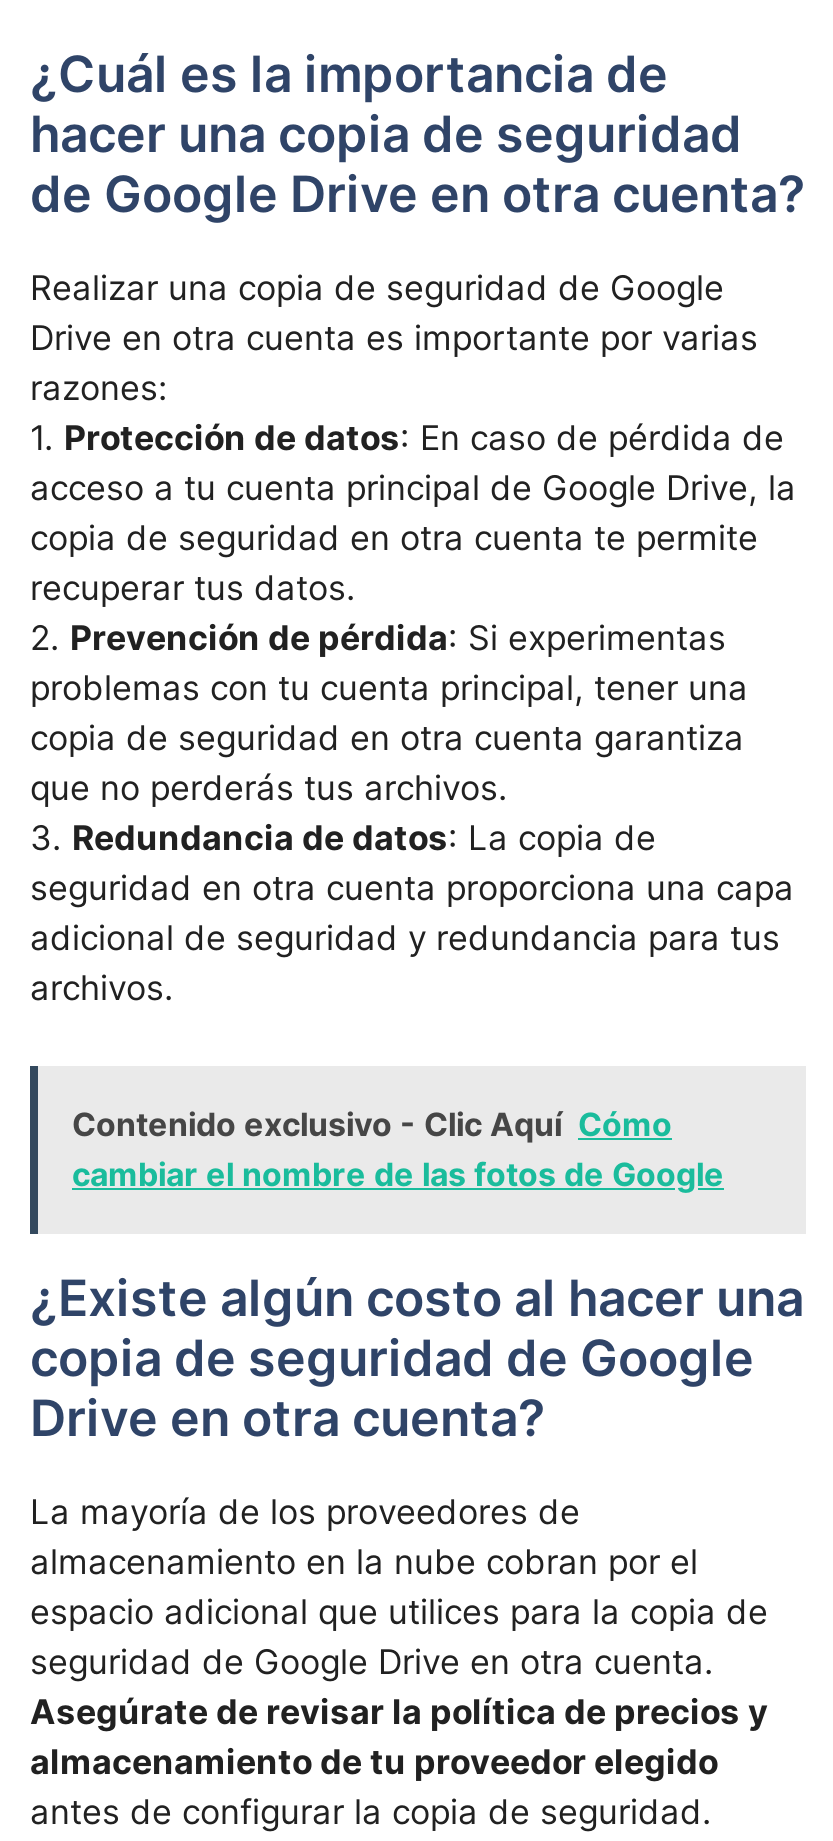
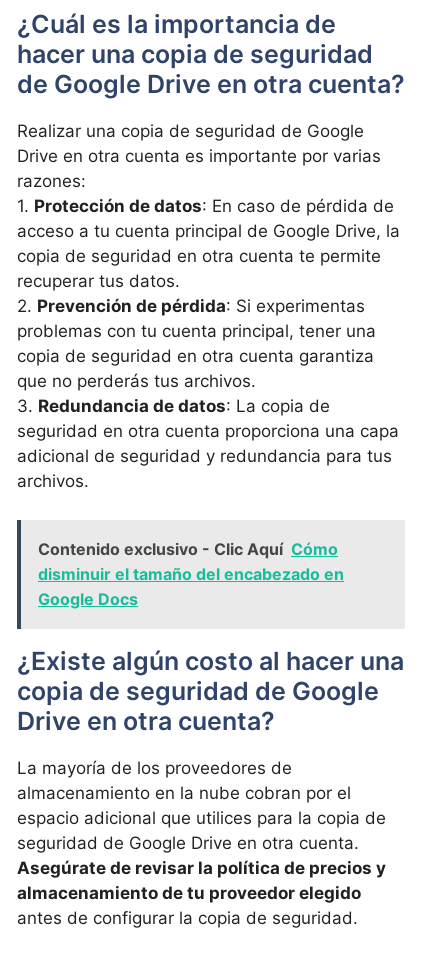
- cambiar el nombre de las fotos de Google
+ disminuir el tamaño del encabezado en
+ Google Docs
